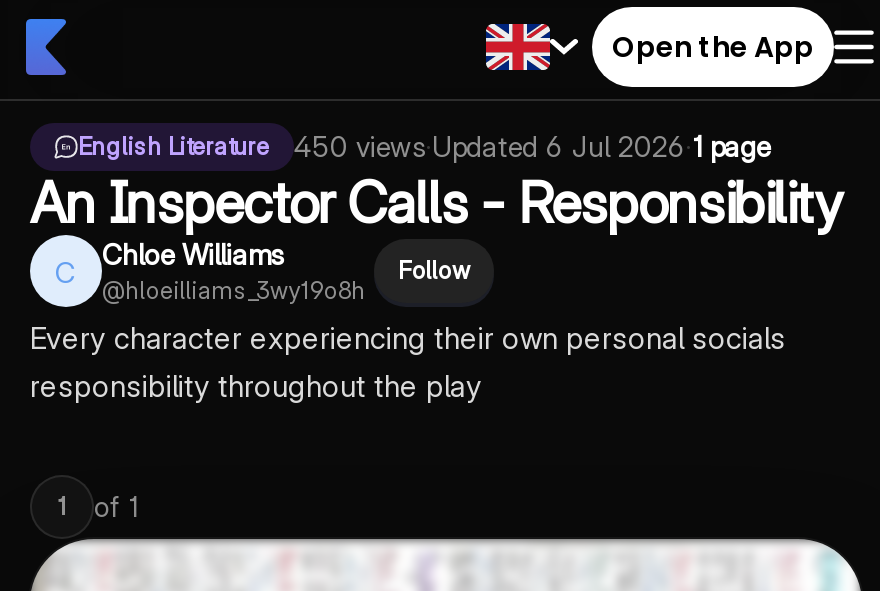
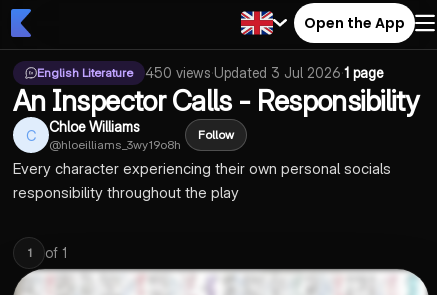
- 450 views · Updated 6 Jul 2026 · 1 page
+ 450 views · Updated 3 Jul 2026 · 1 page
